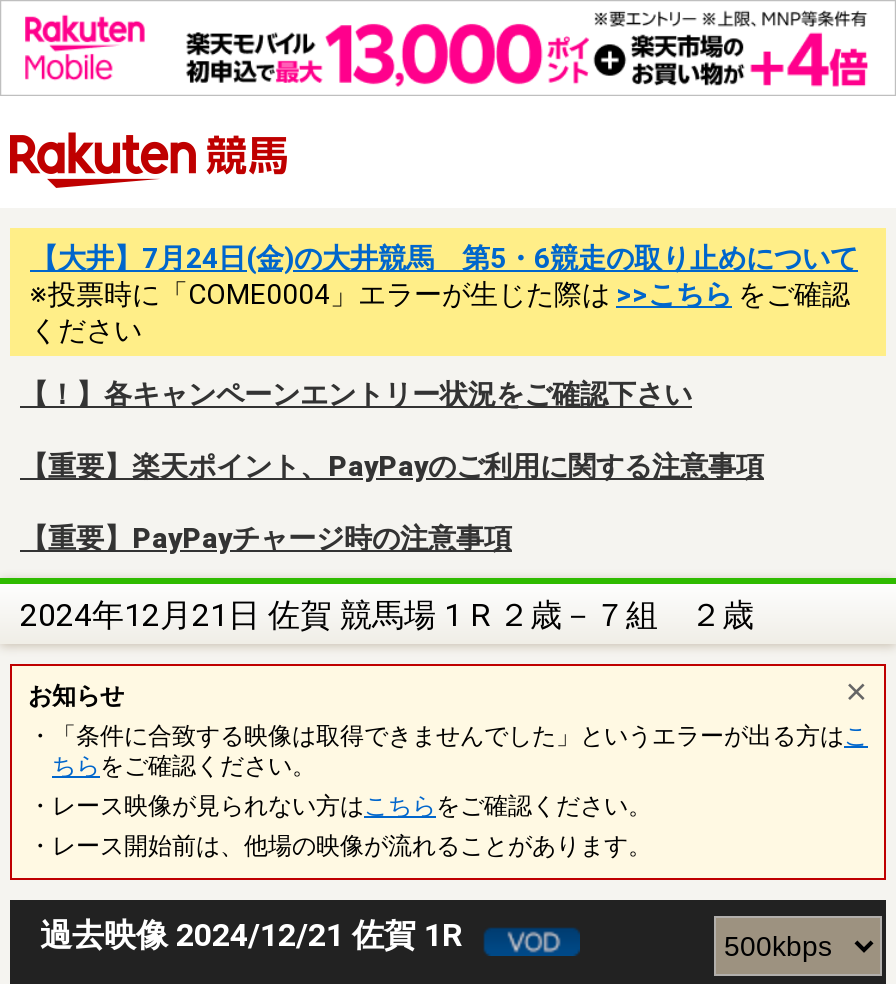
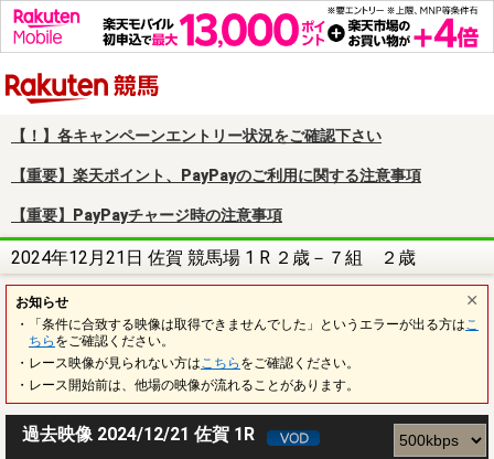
- 【大井】7月24日(金)の大井競馬 第5・6競走の取り止めについて
- ※投票時に「COME0004」エラーが生じた際は>>こちらをご確認
- ください
